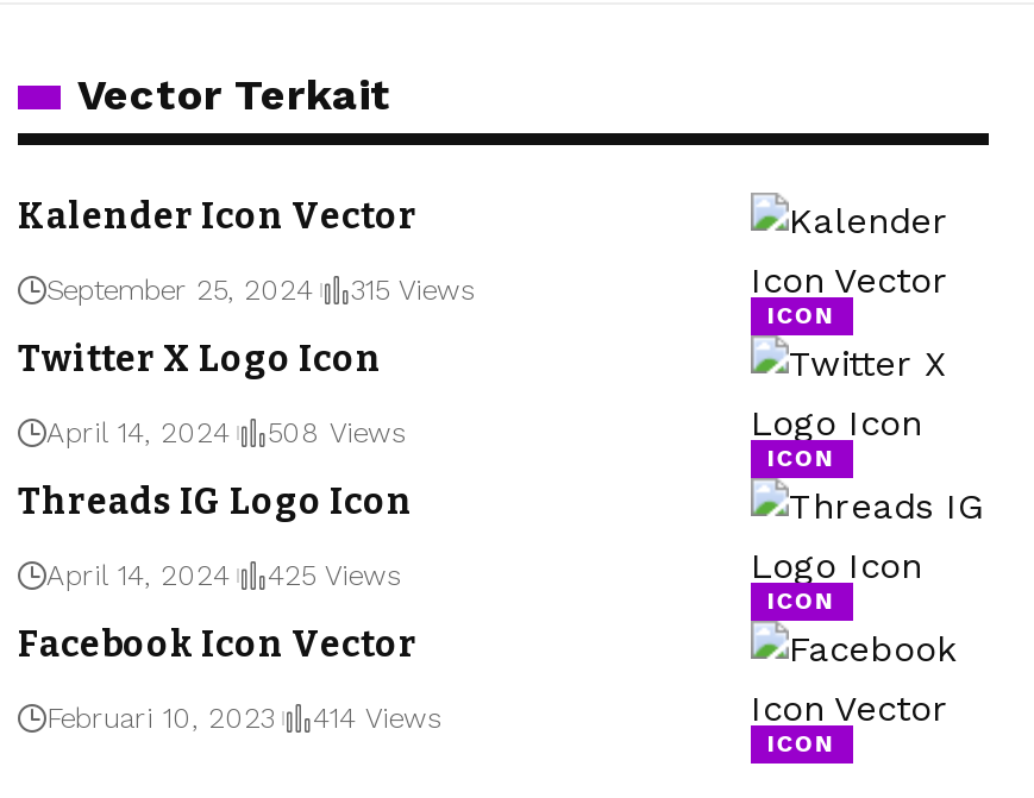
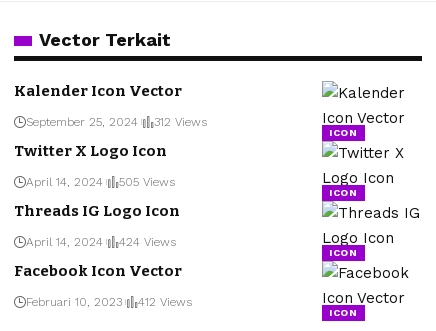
- September 25, 2024 315 Views
+ September 25, 2024 312 Views

- April 14, 2024 508 Views
+ April 14, 2024 505 Views

- April 14, 2024 425 Views
+ April 14, 2024 424 Views

- Februari 10, 2023 414 Views
+ Februari 10, 2023 412 Views
